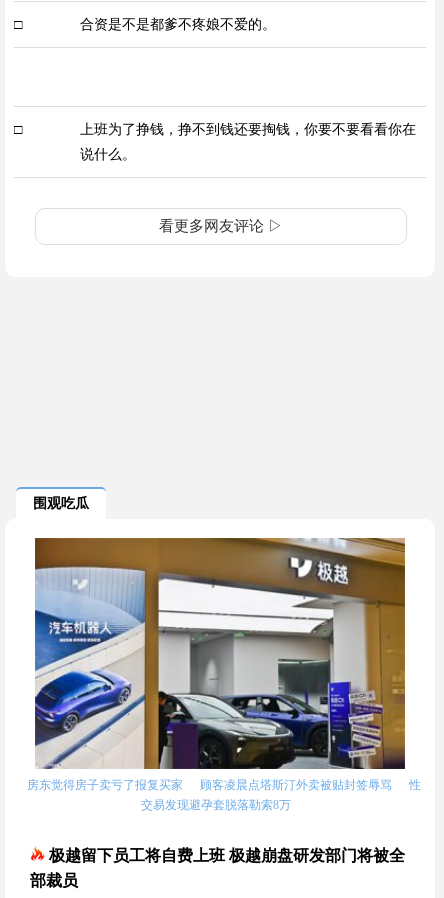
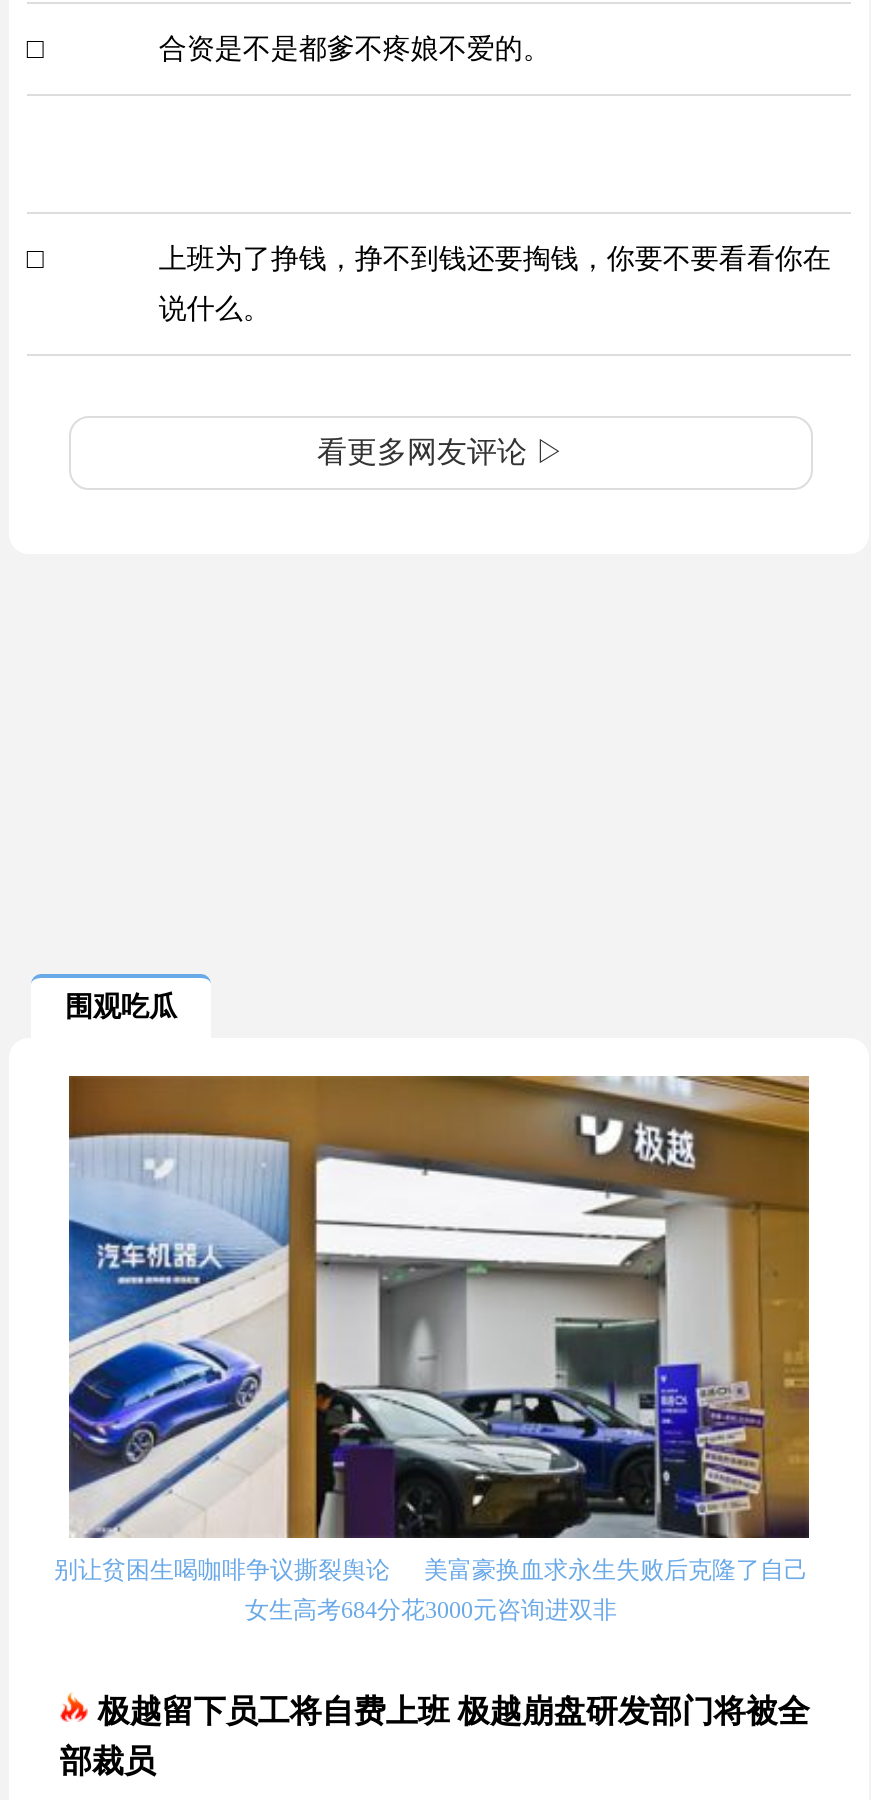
- 房东觉得房子卖亏了报复买家
- 顾客凌晨点塔斯汀外卖被贴封签辱骂
- 性
- 交易发现避孕套脱落勒索8万
+ 别让贫困生喝咖啡争议撕裂舆论
+ 美富豪换血求永生失败后克隆了自己
+ 女生高考684分花3000元咨询进双非
